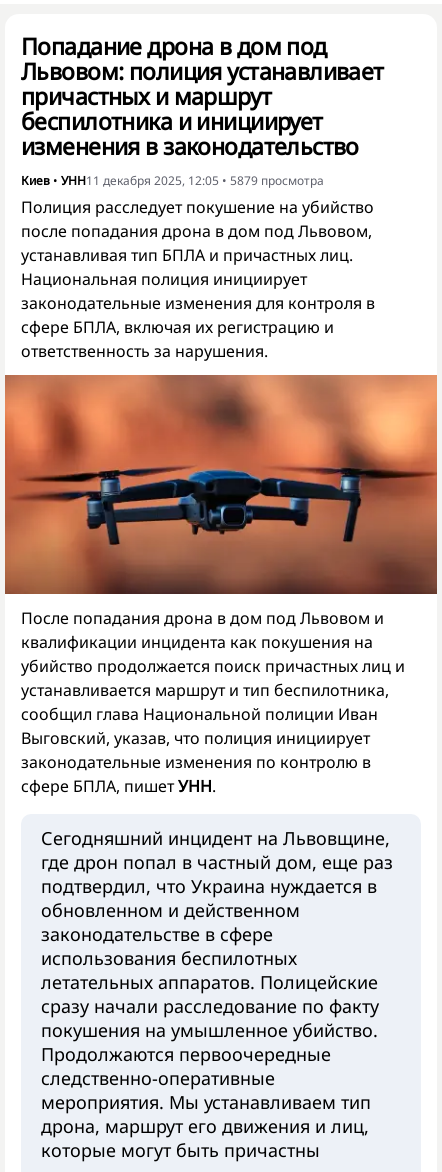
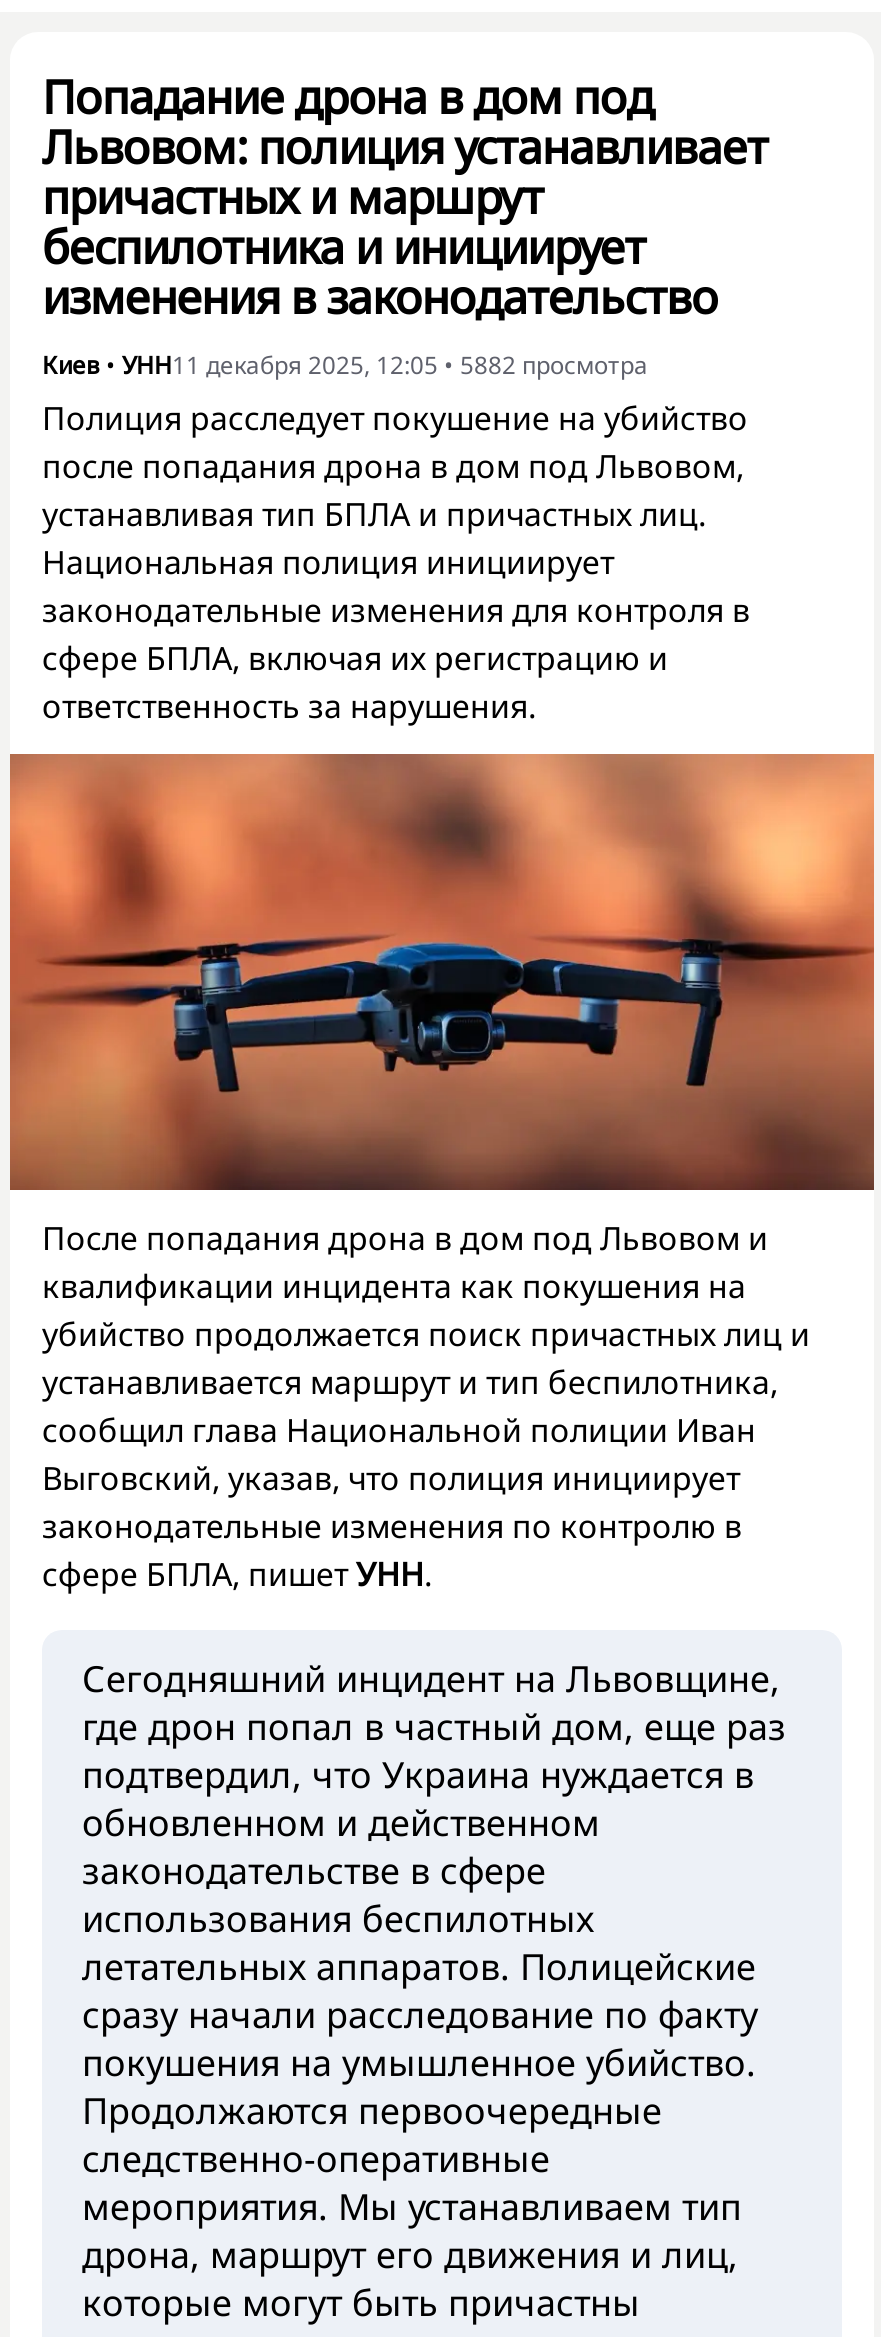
- Киев • УНН 11 декабря 2025, 12:05 • 5879 просмотра
+ Киев • УНН 11 декабря 2025, 12:05 • 5882 просмотра
